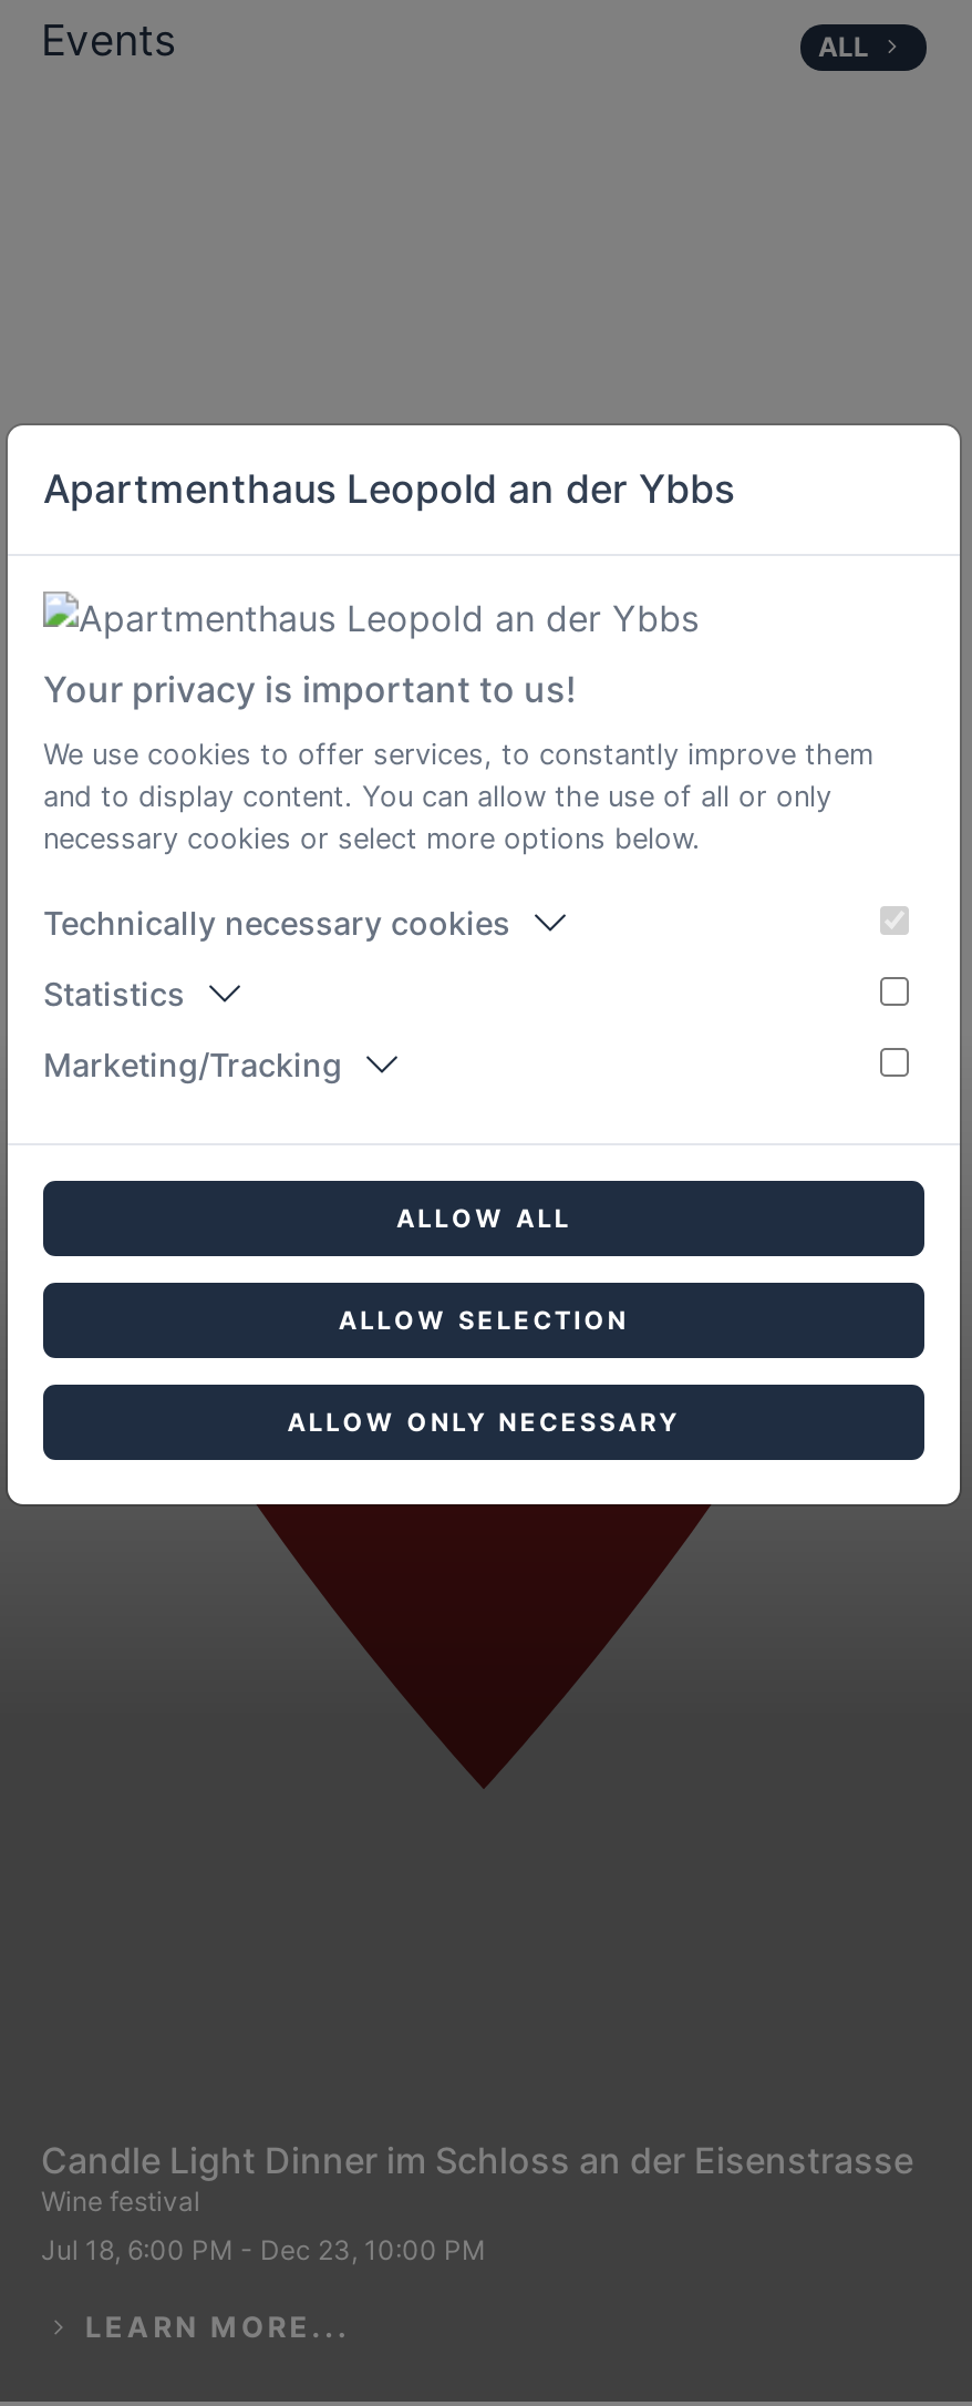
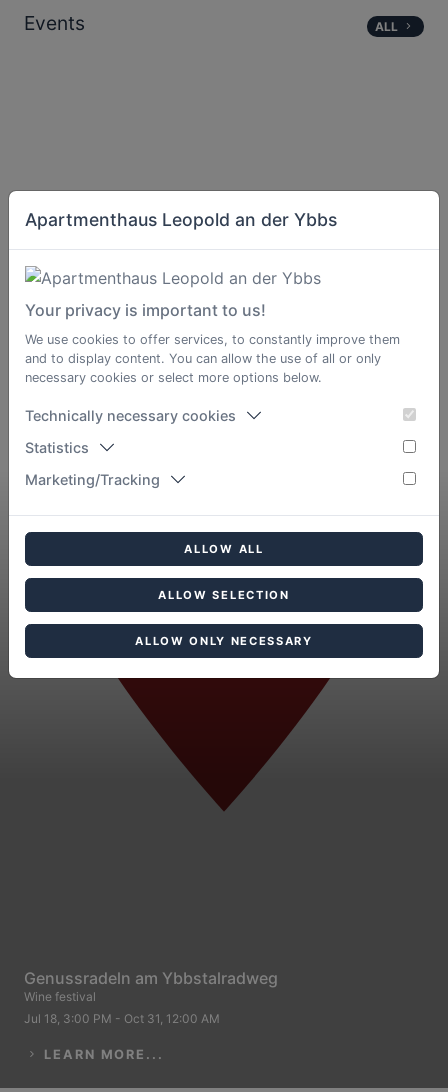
- Candle Light Dinner im Schloss an der Eisenstrasse
+ Genussradeln am Ybbstalradweg

- Jul 18, 6:00 PM - Dec 23, 10:00 PM
+ Jul 18, 3:00 PM - Oct 31, 12:00 AM
